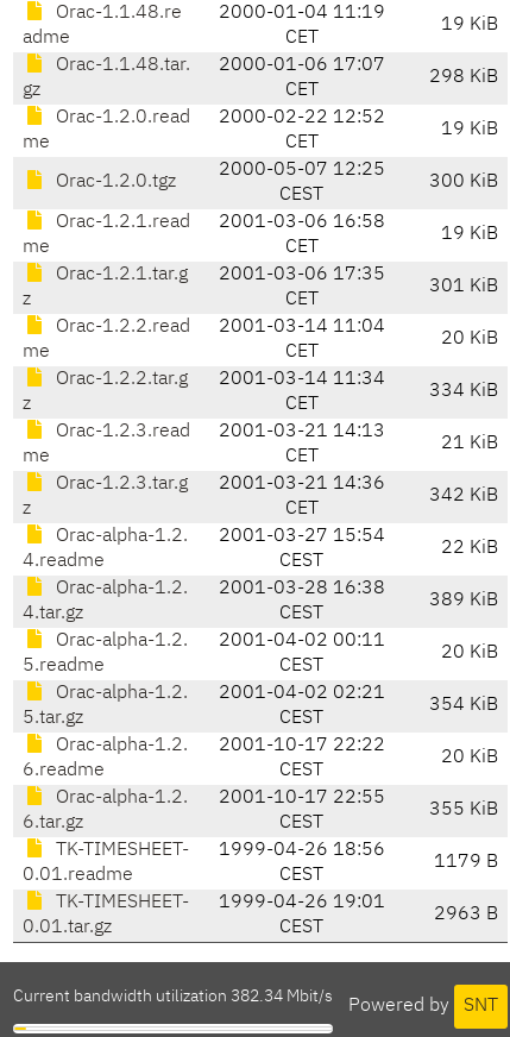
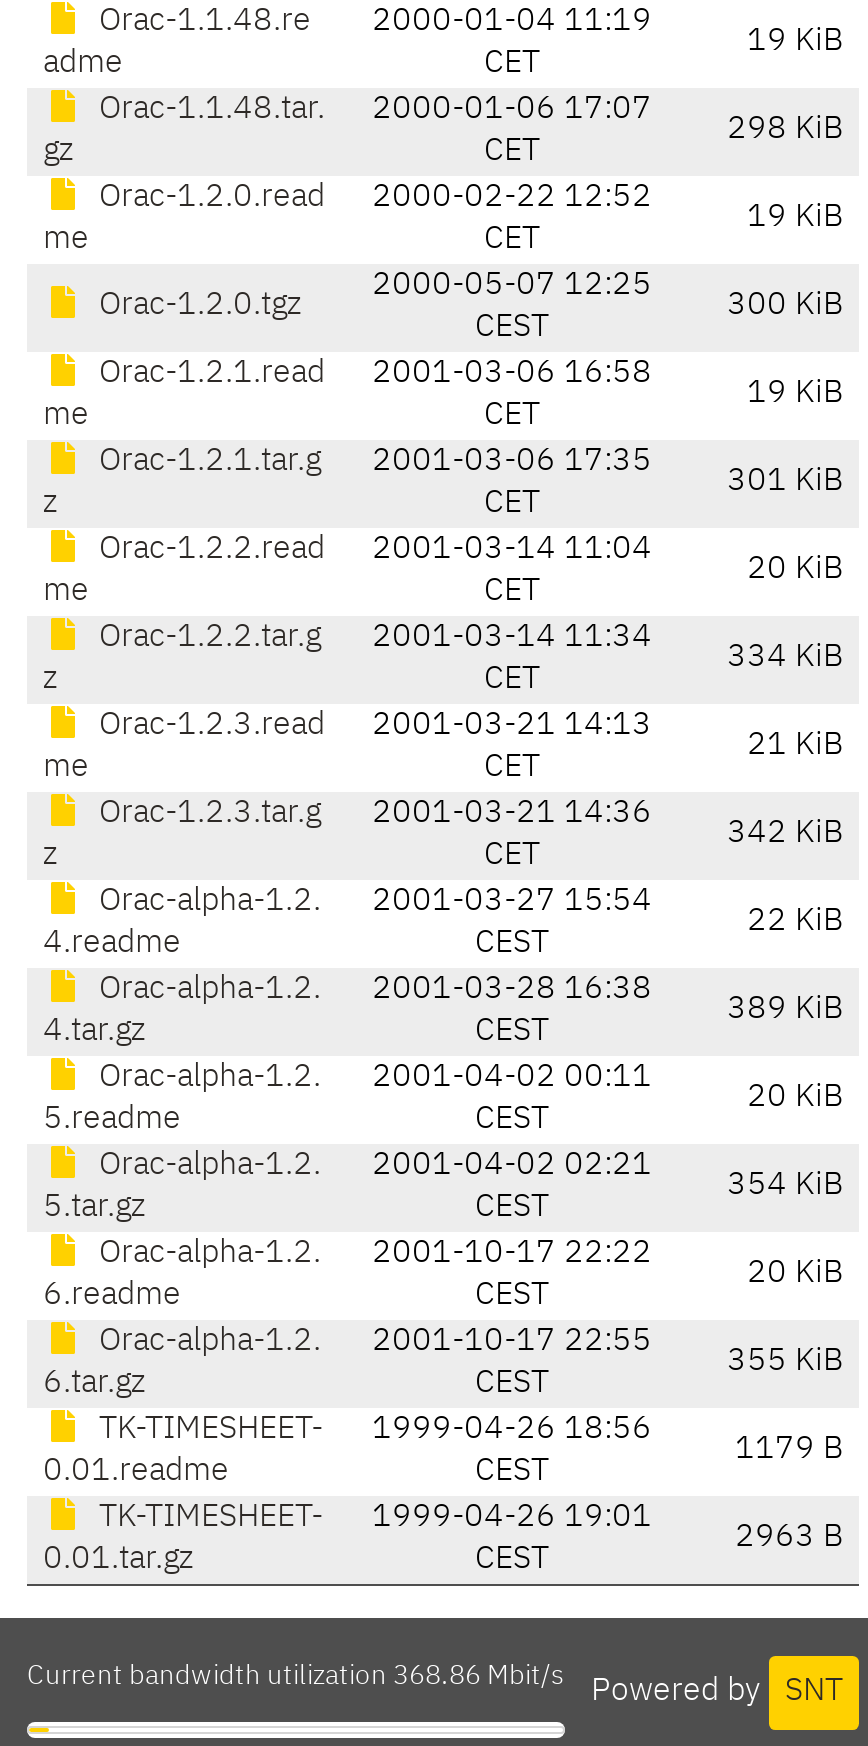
- Current bandwidth utilization 382.34 Mbit/s
+ Current bandwidth utilization 368.86 Mbit/s
